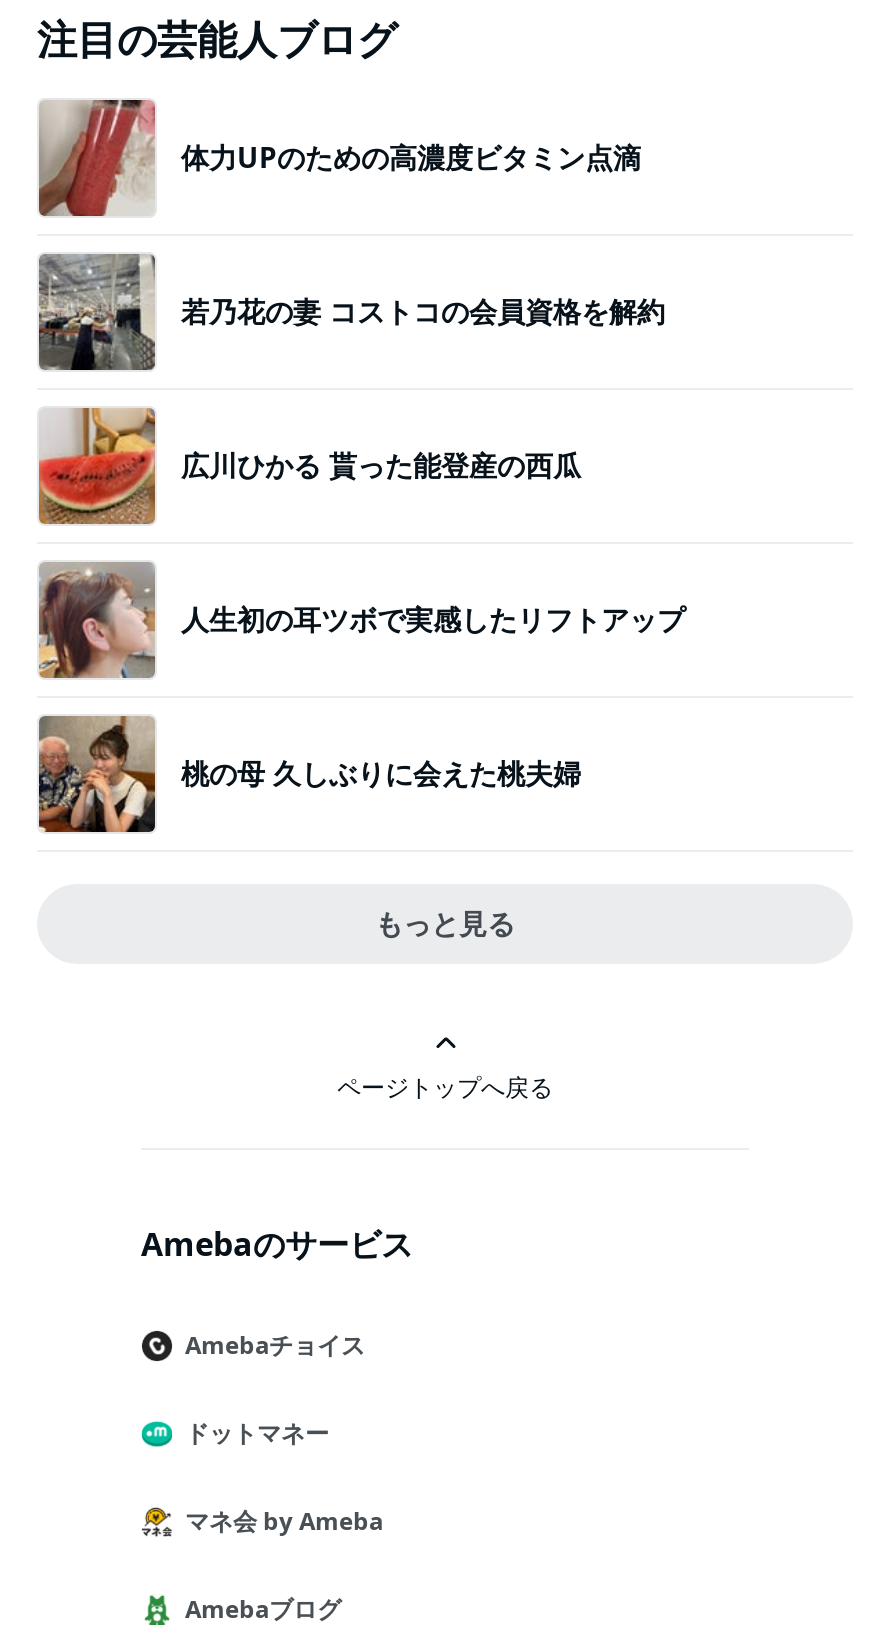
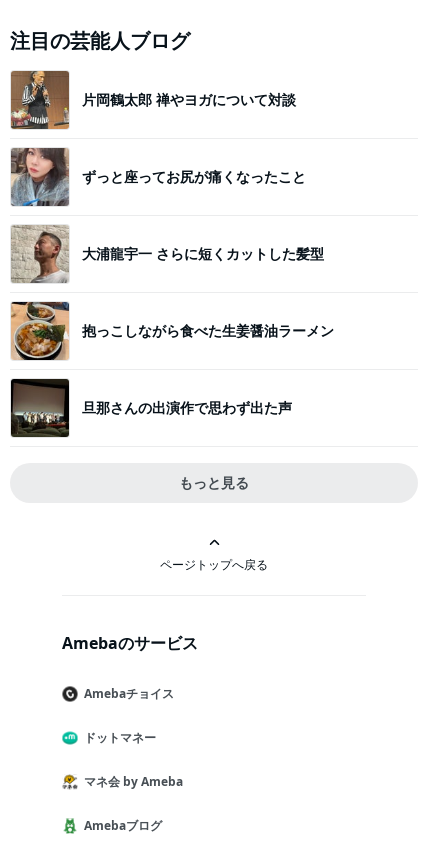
- [image]
- 体力UPのための高濃度ビタミン点滴
+ [image]
+ 片岡鶴太郎 禅やヨガについて対談

- [image]
- 若乃花の妻 コストコの会員資格を解約
+ [image]
+ ずっと座ってお尻が痛くなったこと

- [image]
- 広川ひかる 貰った能登産の西瓜
+ [image]
+ 大浦龍宇一 さらに短くカットした髪型

- [image]
- 人生初の耳ツボで実感したリフトアップ
+ [image]
+ 抱っこしながら食べた生姜醤油ラーメン

- [image]
- 桃の母 久しぶりに会えた桃夫婦
+ [image]
+ 旦那さんの出演作で思わず出た声
